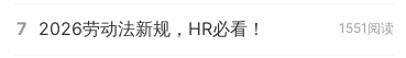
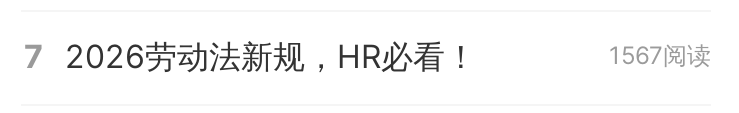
- 1551阅读
+ 1567阅读
